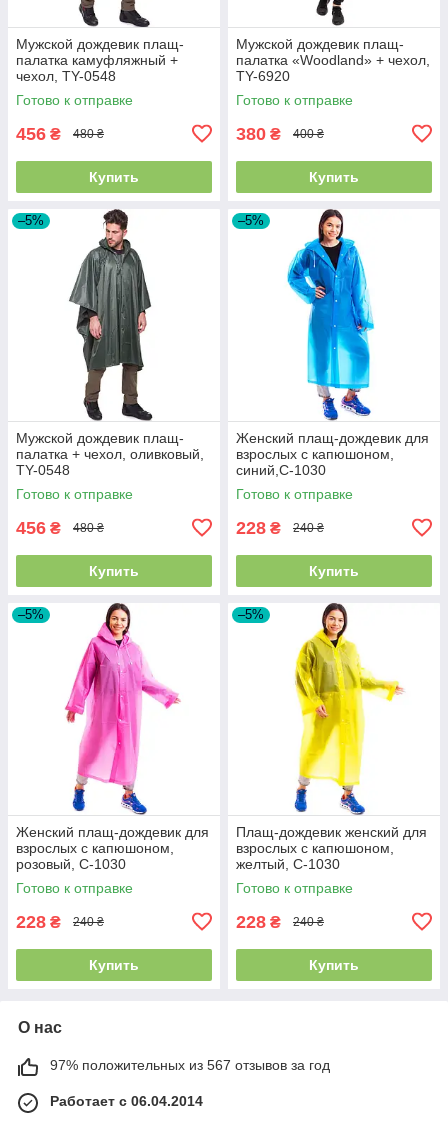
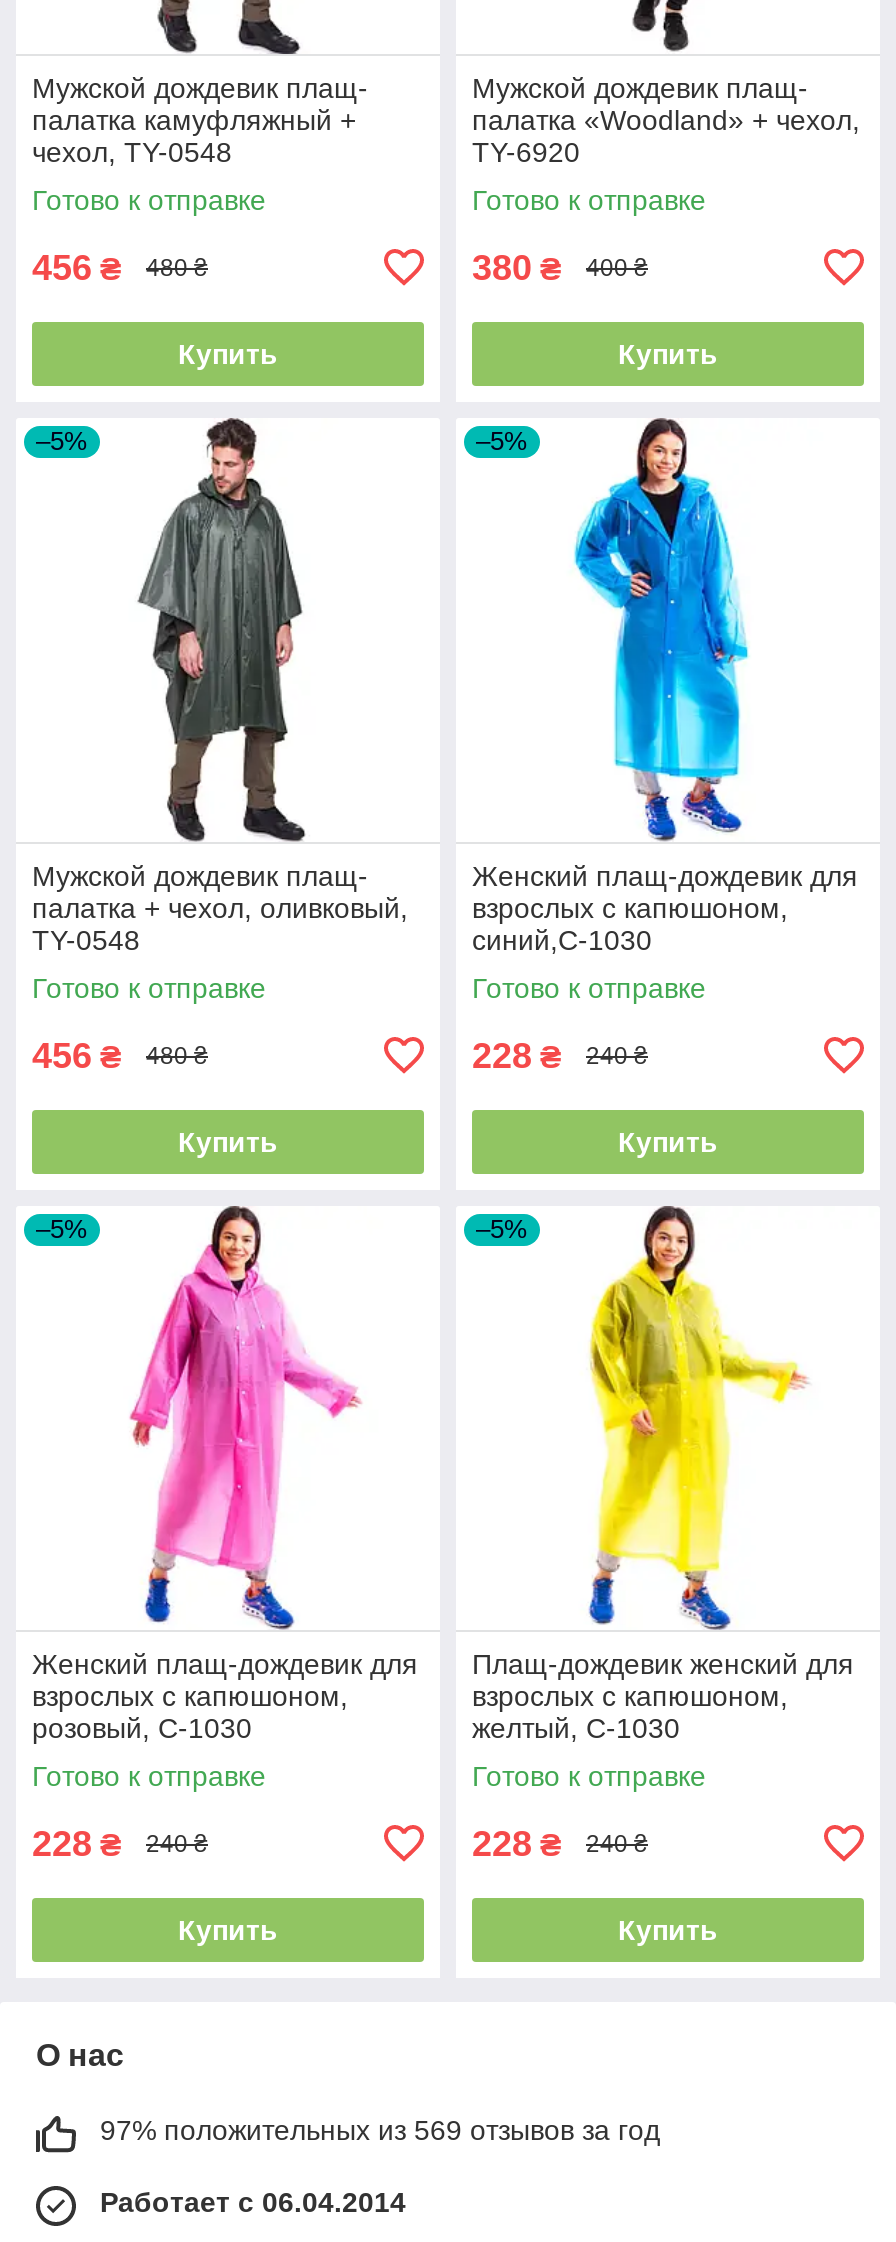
- 97% положительных из 567 отзывов за год
+ 97% положительных из 569 отзывов за год
